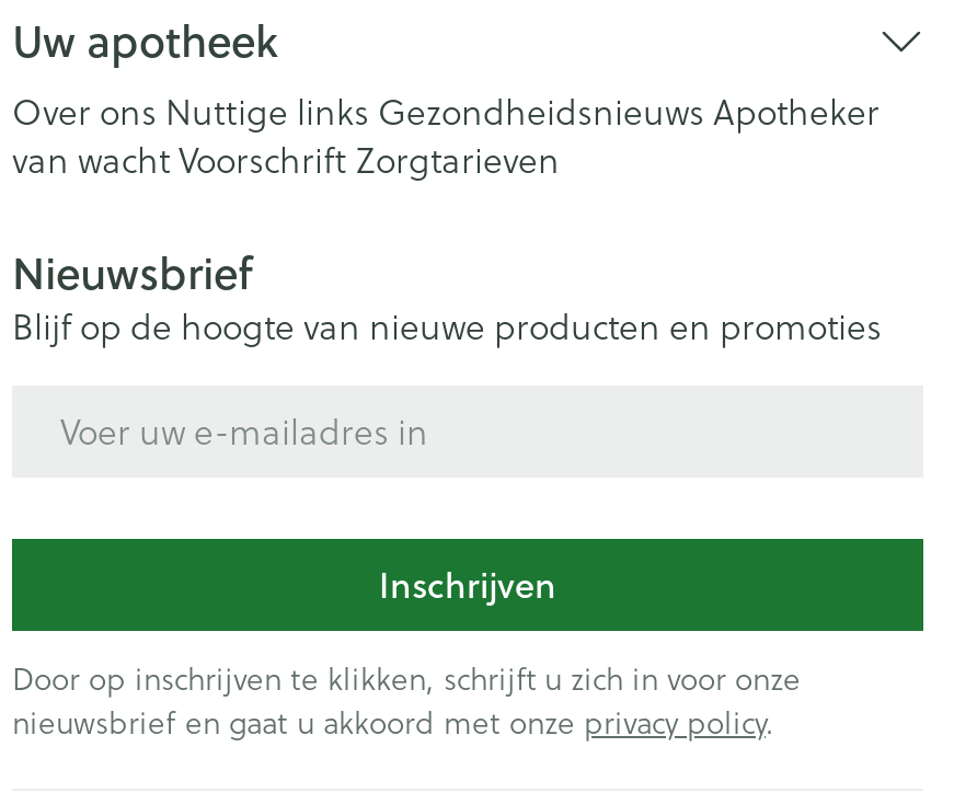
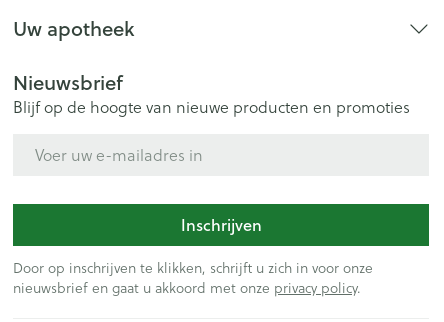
- Over ons Nuttige links Gezondheidsnieuws Apotheker
- van wacht Voorschrift Zorgtarieven
